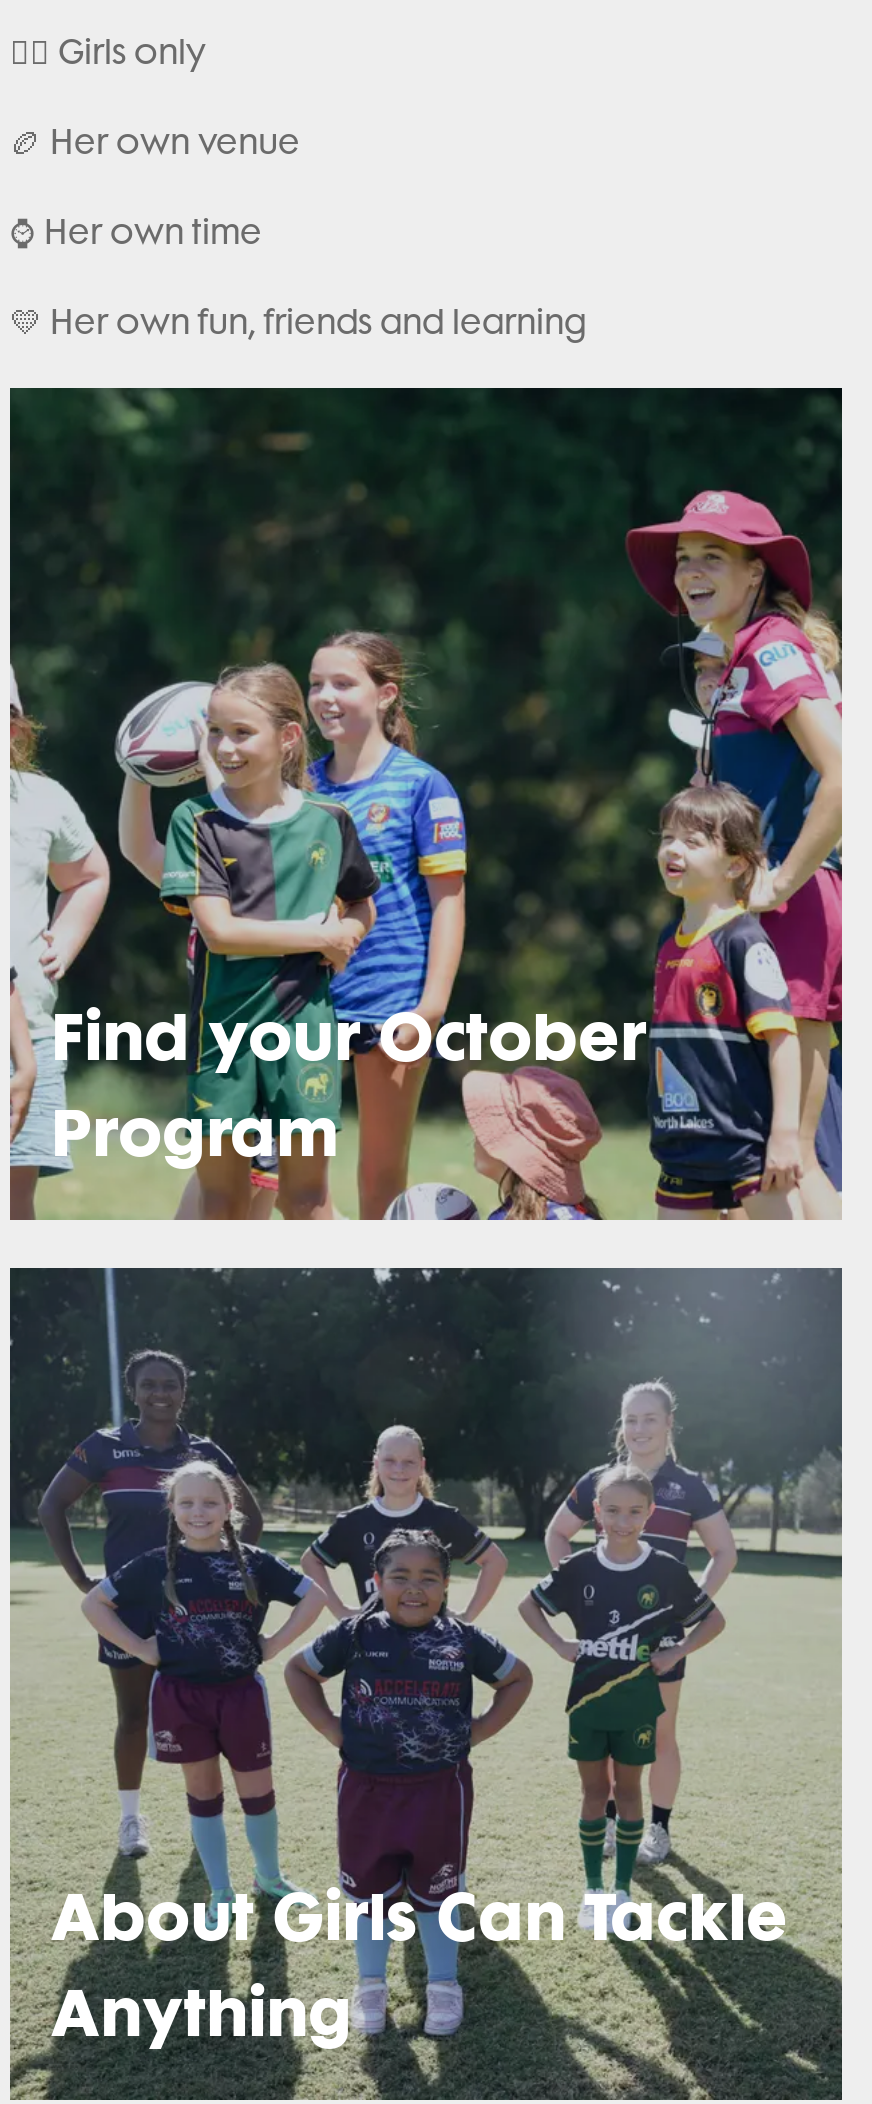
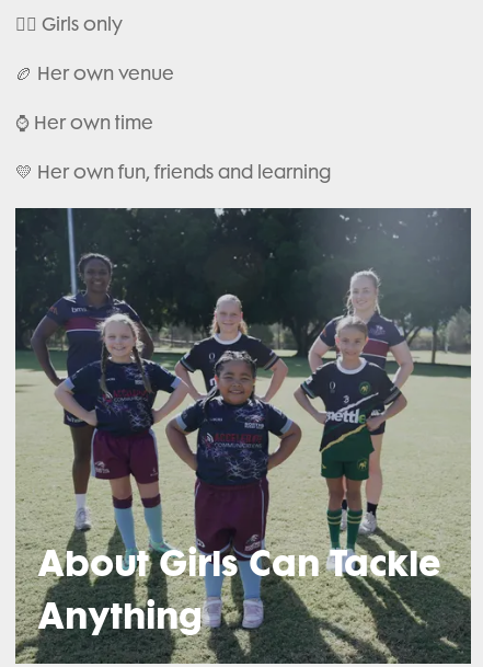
- [image]
- Find your October
- Program
